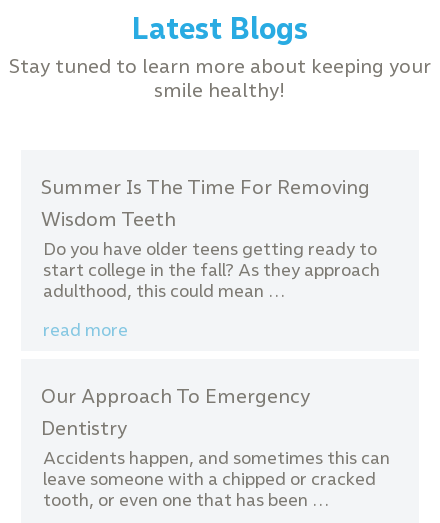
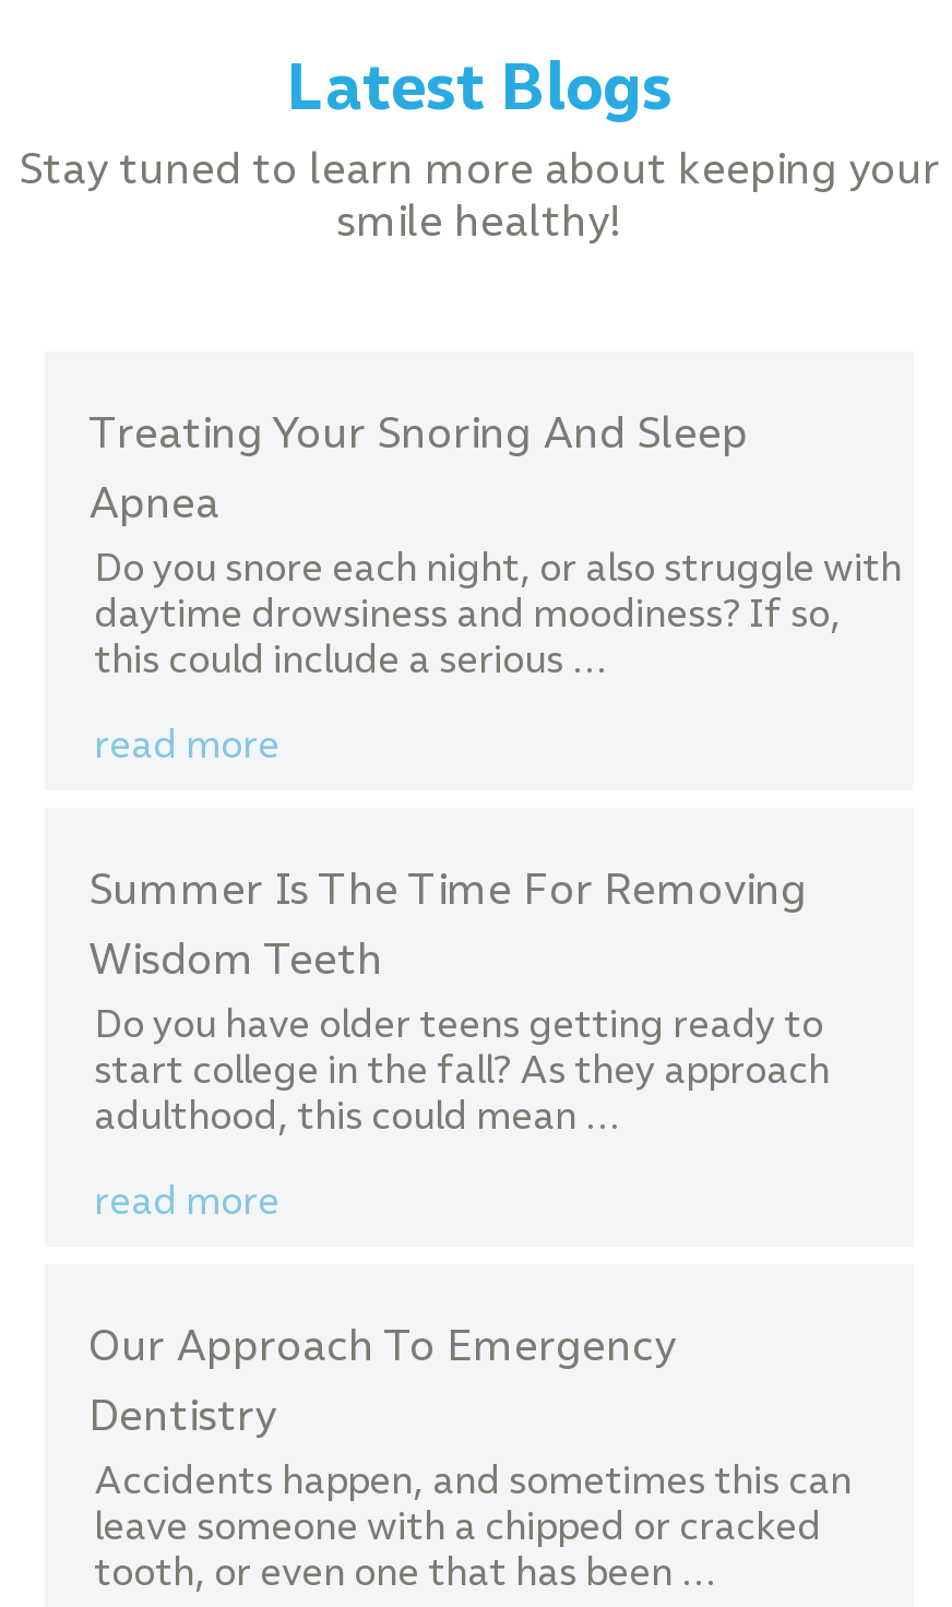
+ Treating Your Snoring And Sleep
+ Apnea
+ Do you snore each night, or also struggle with
+ daytime drowsiness and moodiness? If so,
+ this could include a serious …
+ read more
